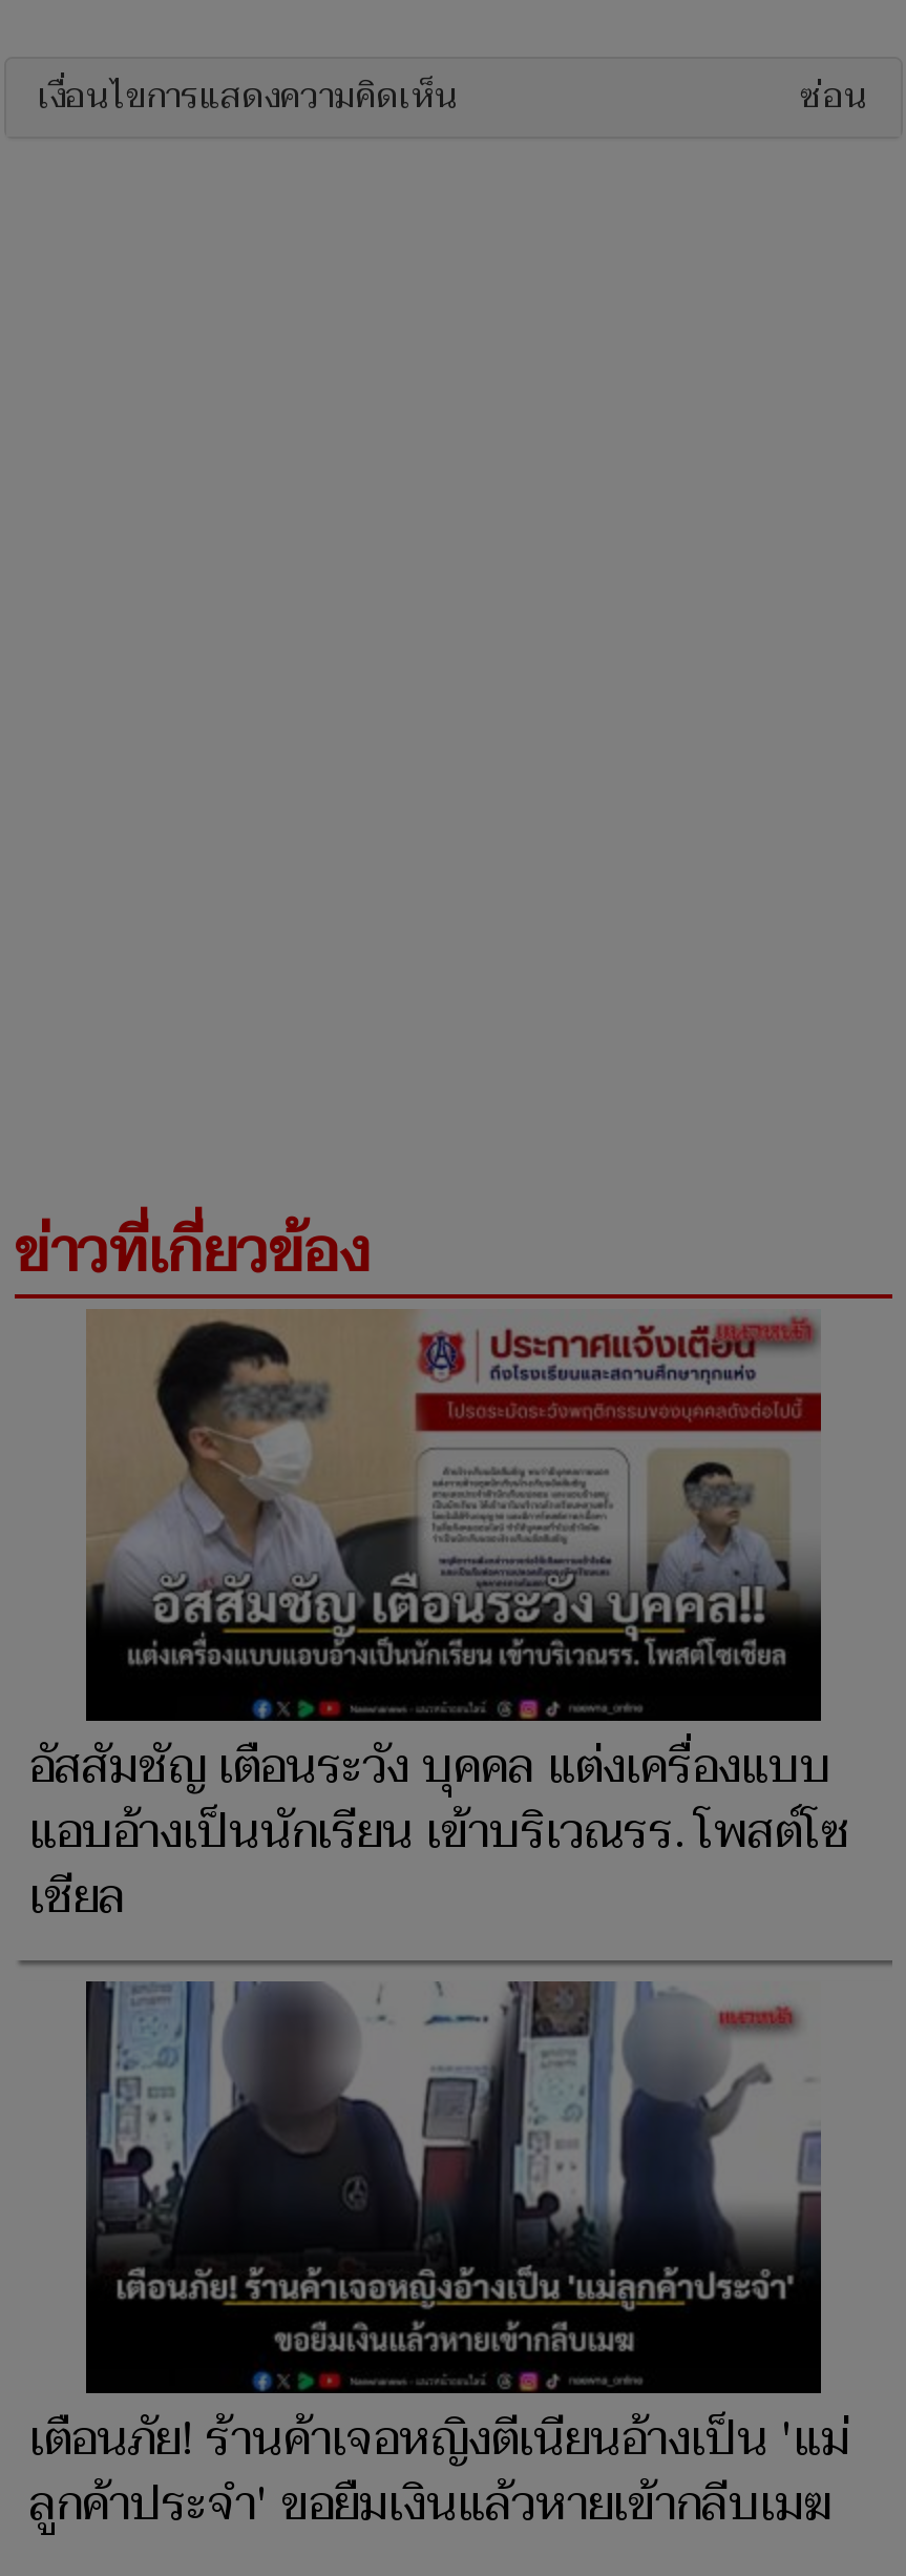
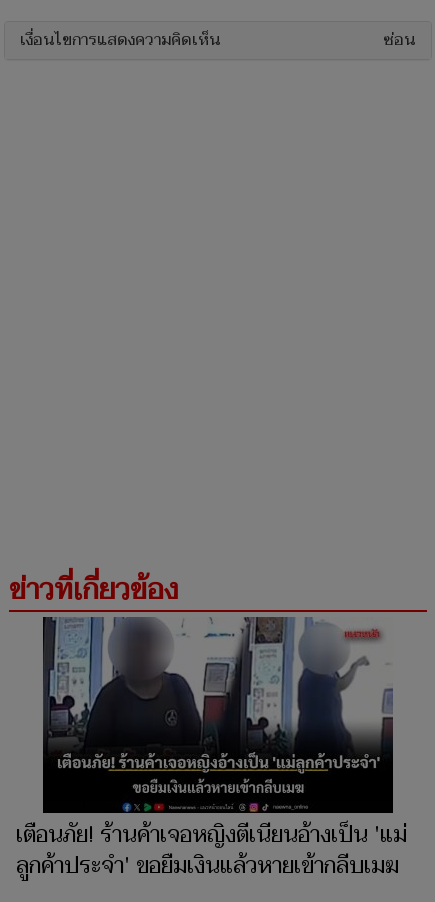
- [image]
- อัสสัมชัญ เตือนระวัง บุคคล แต่งเครื่องแบบ
- แอบอ้างเป็นนักเรียน เข้าบริเวณรร. โพสต์โซ
- เชียล
